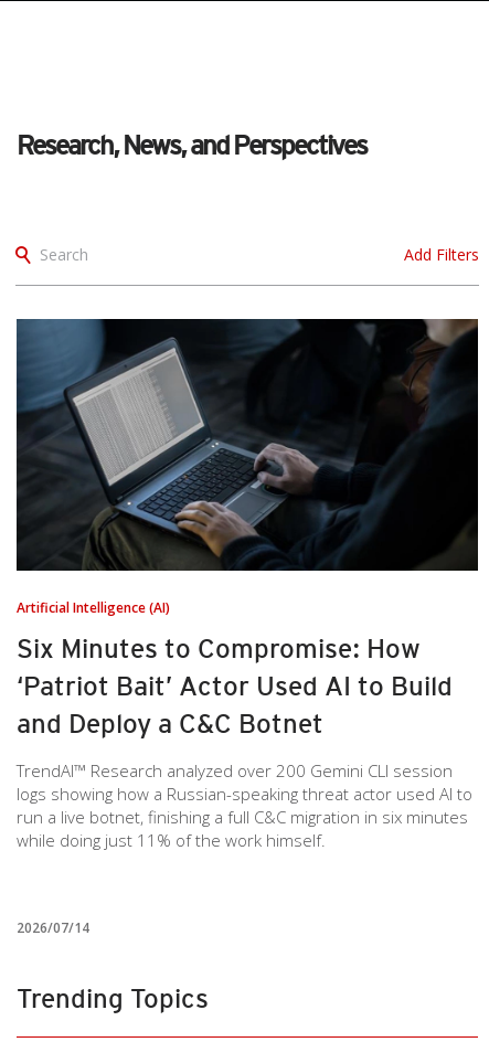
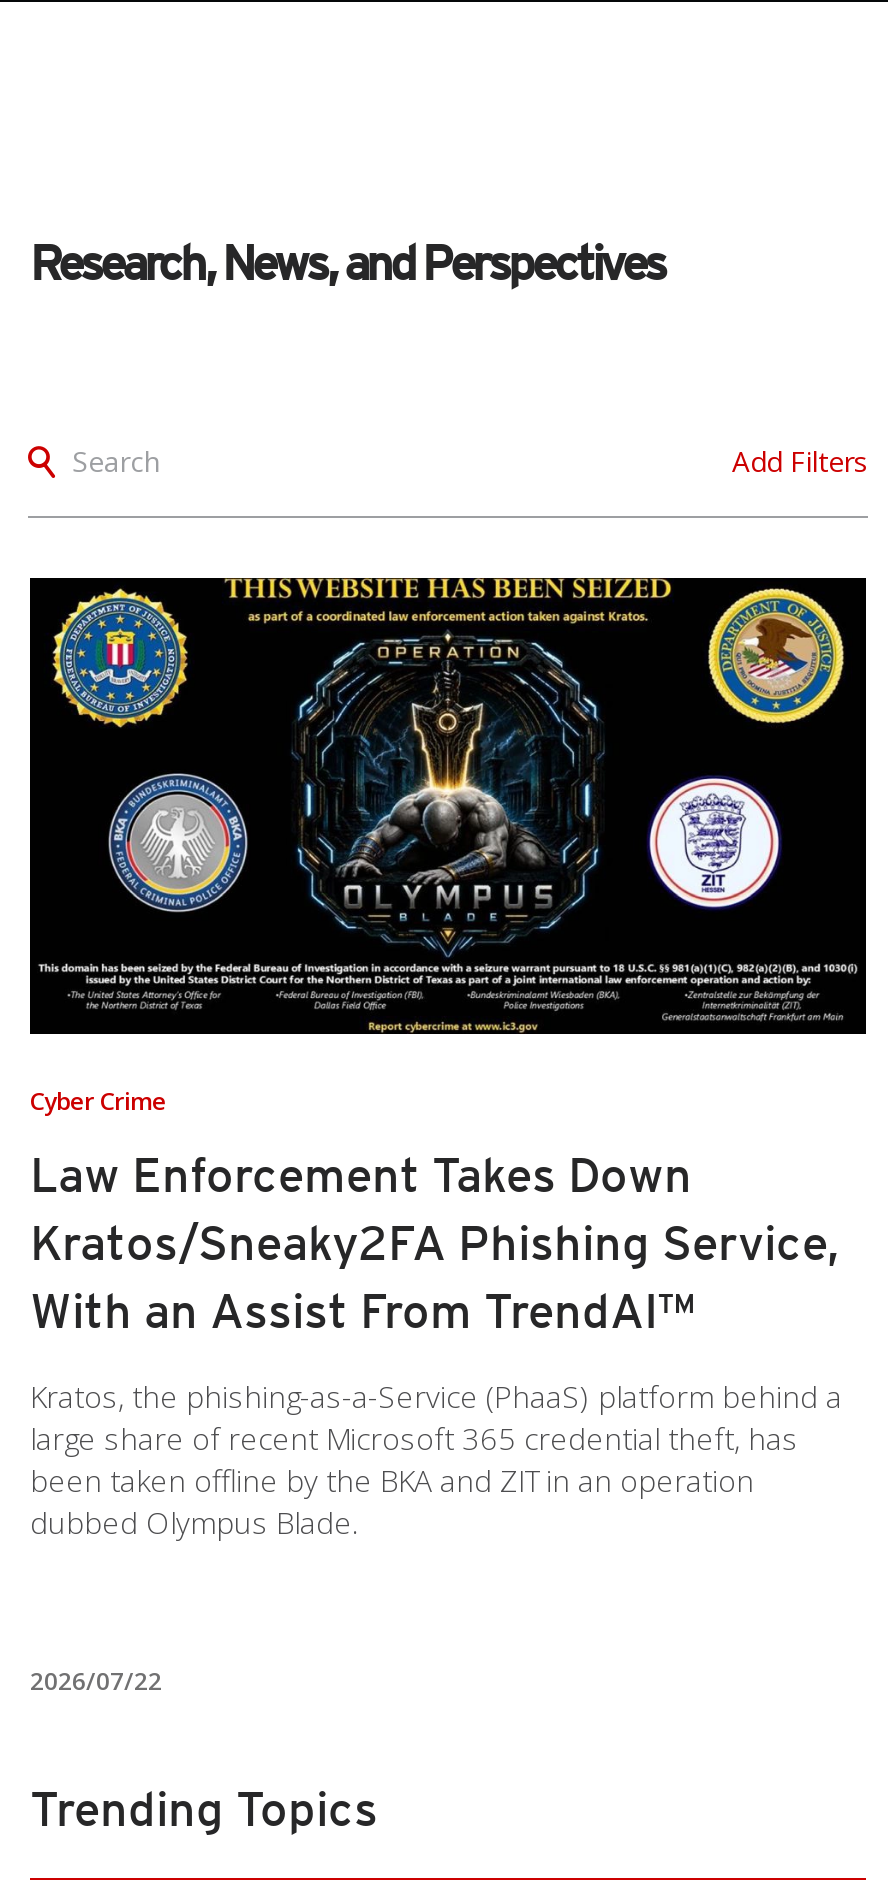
- [image]
- Artificial Intelligence (AI)
+ [image]
+ Cyber Crime

- Six Minutes to Compromise: How
- ‘Patriot Bait’ Actor Used AI to Build
- and Deploy a C&C Botnet
+ Law Enforcement Takes Down
+ Kratos/Sneaky2FA Phishing Service,
+ With an Assist From TrendAI™

- TrendAI™ Research analyzed over 200 Gemini CLI session
- logs showing how a Russian-speaking threat actor used AI to
- run a live botnet, finishing a full C&C migration in six minutes
- while doing just 11% of the work himself.
+ Kratos, the phishing-as-a-Service (PhaaS) platform behind a
+ large share of recent Microsoft 365 credential theft, has
+ been taken offline by the BKA and ZIT in an operation
+ dubbed Olympus Blade.

- 2026/07/14
+ 2026/07/22
